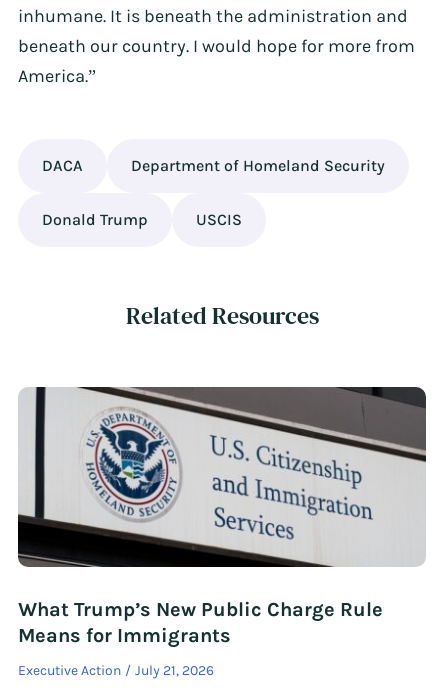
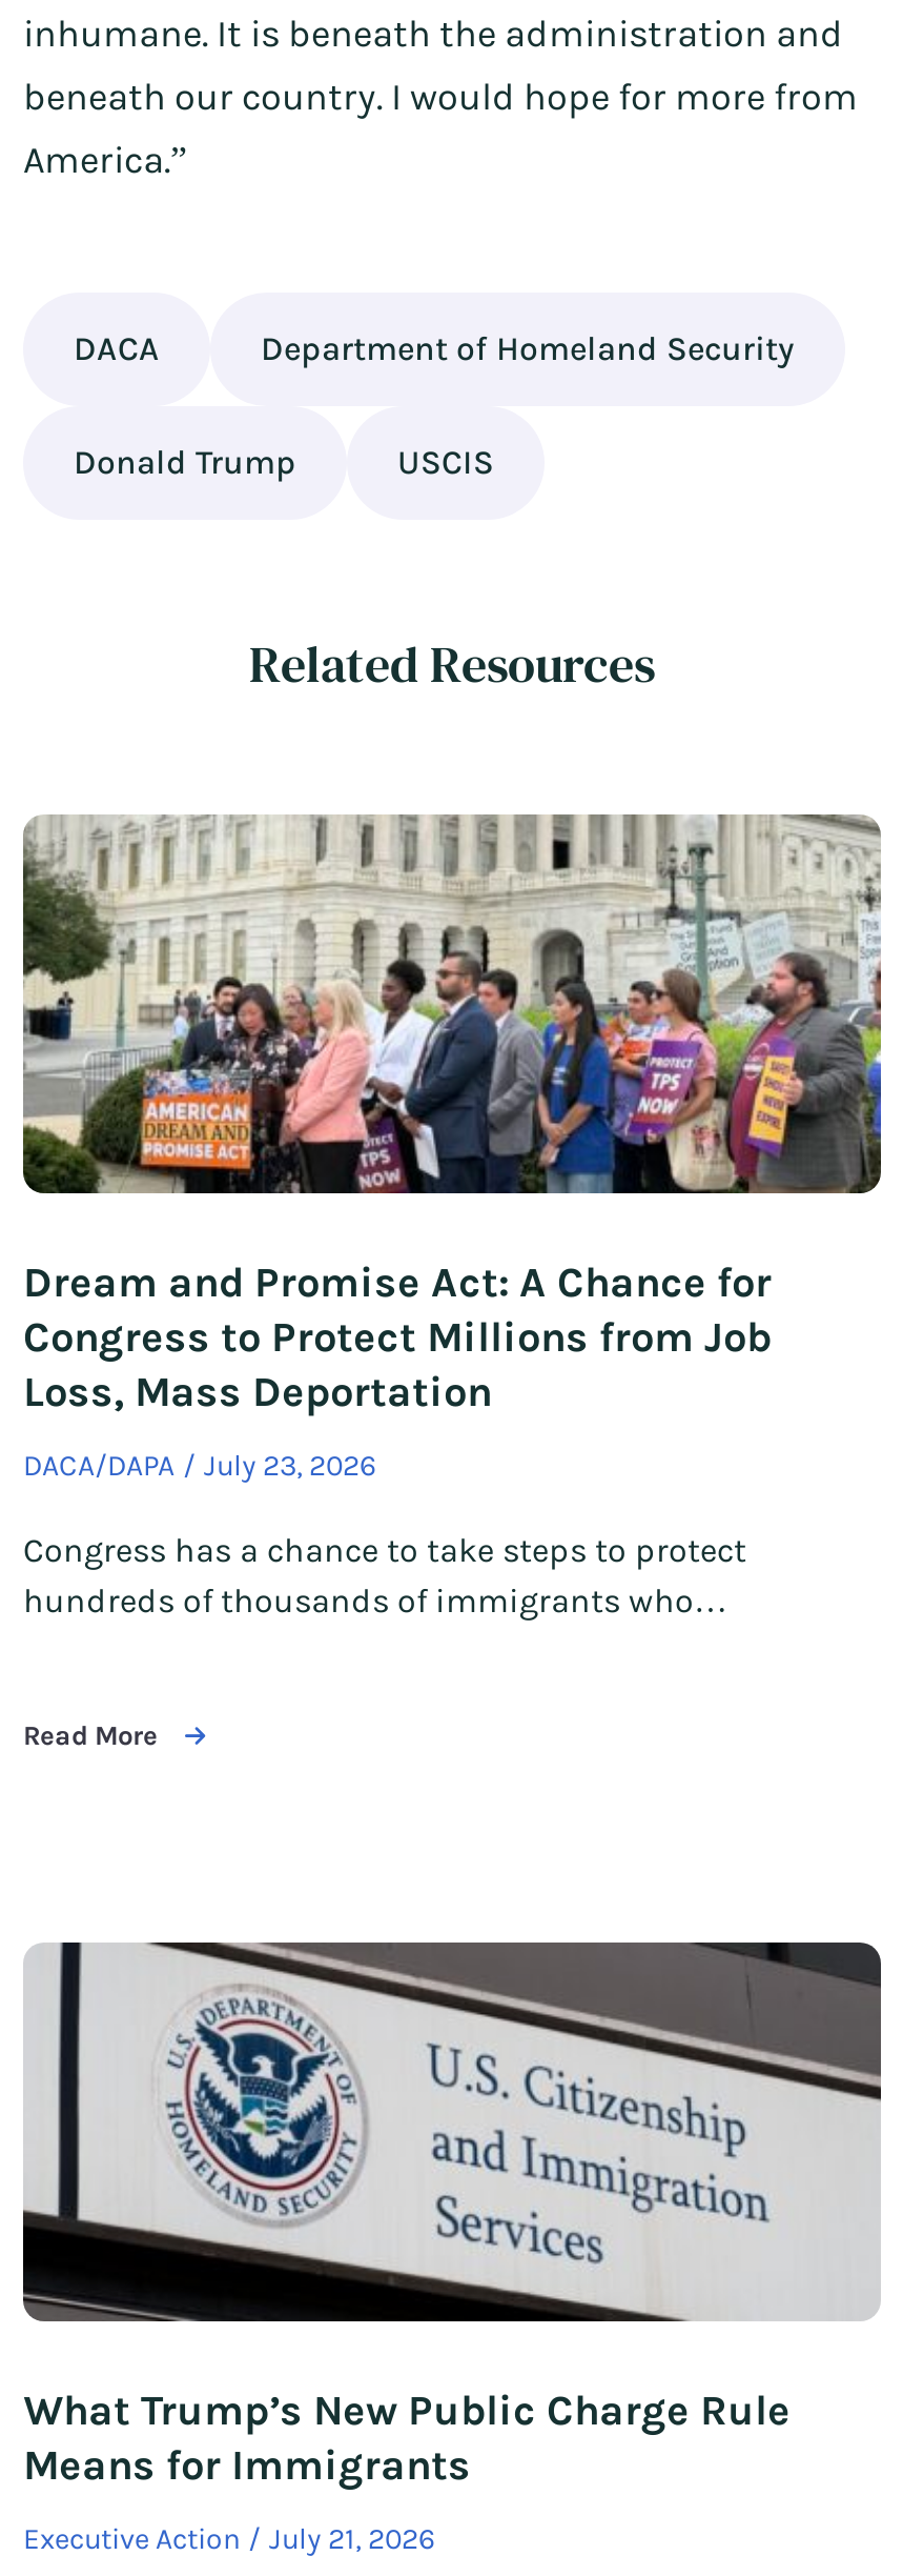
+ [image]
+ Dream and Promise Act: A Chance for
+ Congress to Protect Millions from Job
+ Loss, Mass Deportation
+ DACA/DAPA
+ July 23, 2026
+ Congress has a chance to take steps to protect
+ hundreds of thousands of immigrants who…
+ Read More
